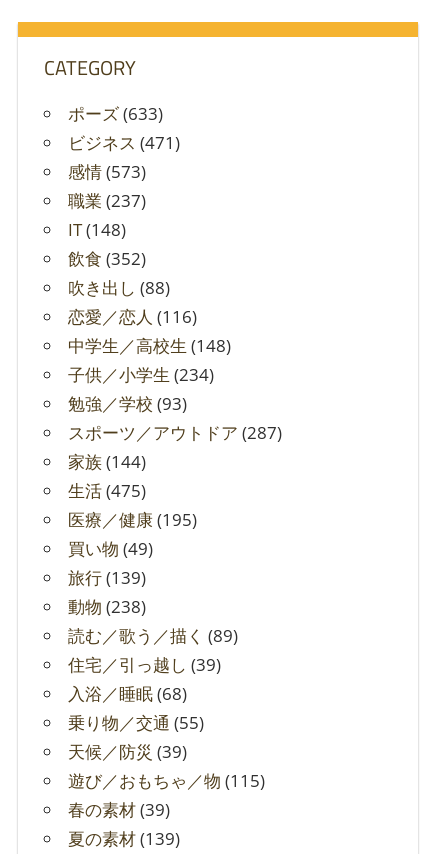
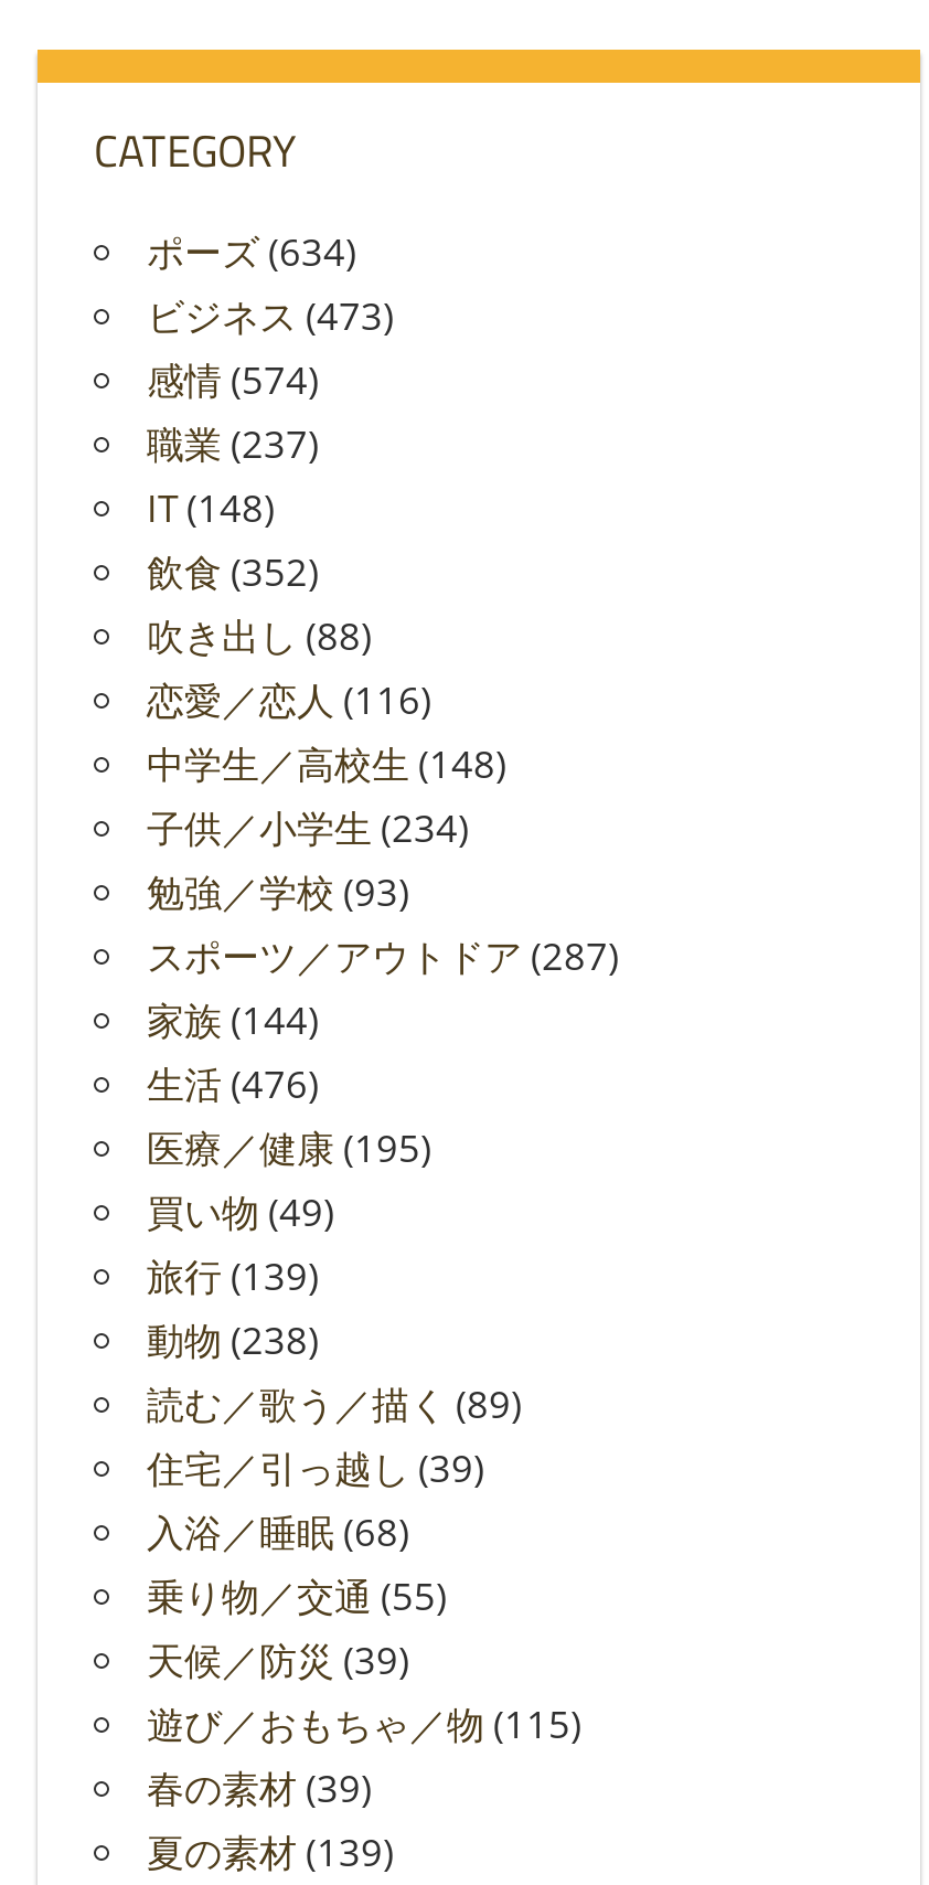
- ポーズ(633)
+ ポーズ(634)

- ビジネス(471)
+ ビジネス(473)

- 感情(573)
+ 感情(574)

- 生活(475)
+ 生活(476)
